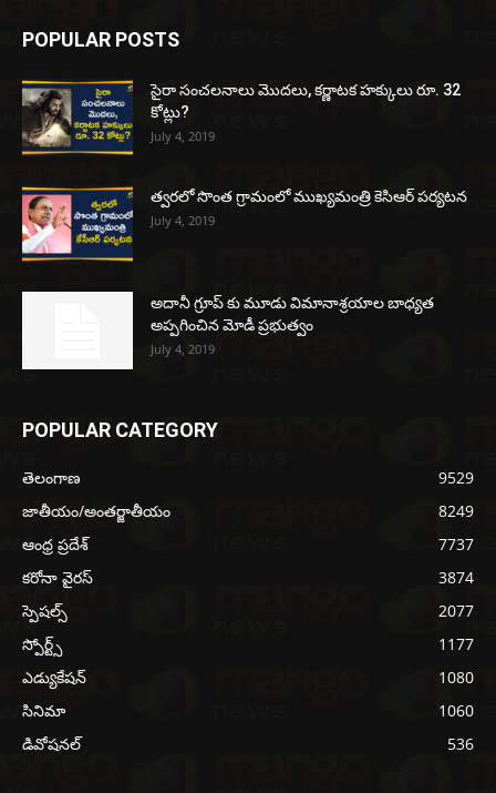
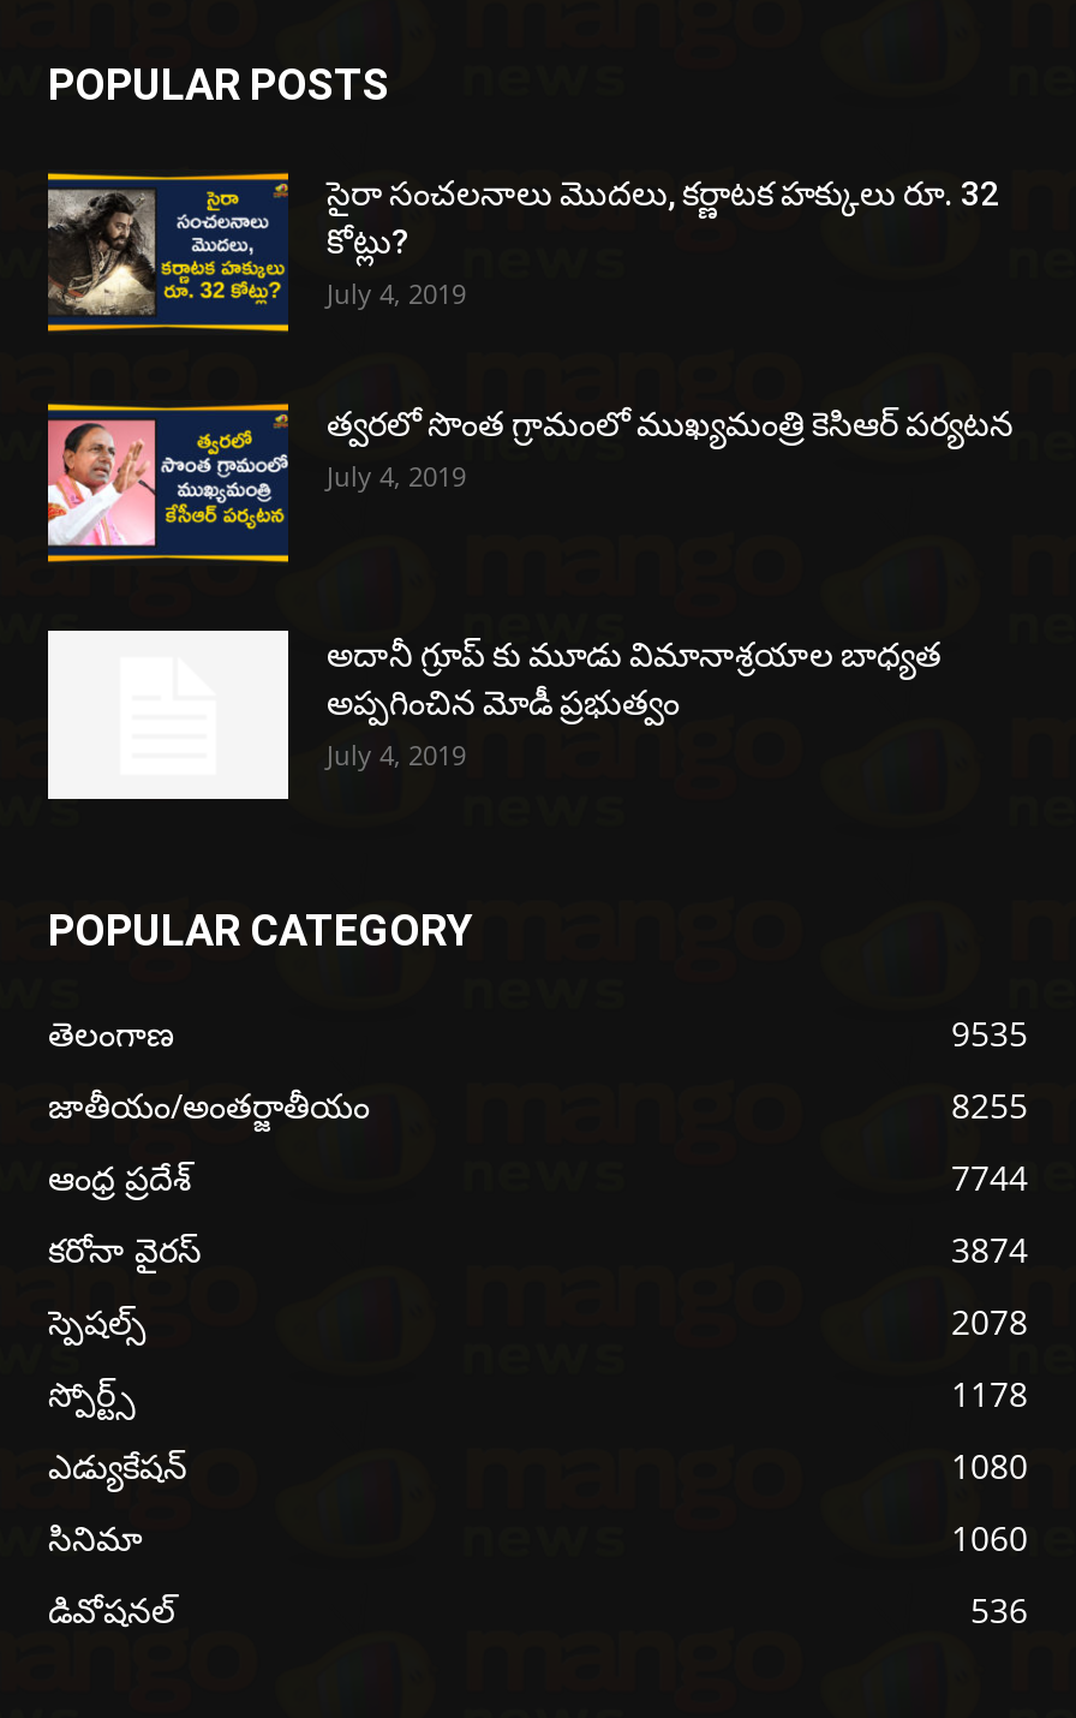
- 9529
+ 9535

- 8249
+ 8255

- 7737
+ 7744

- 2077
+ 2078

- 1177
+ 1178
